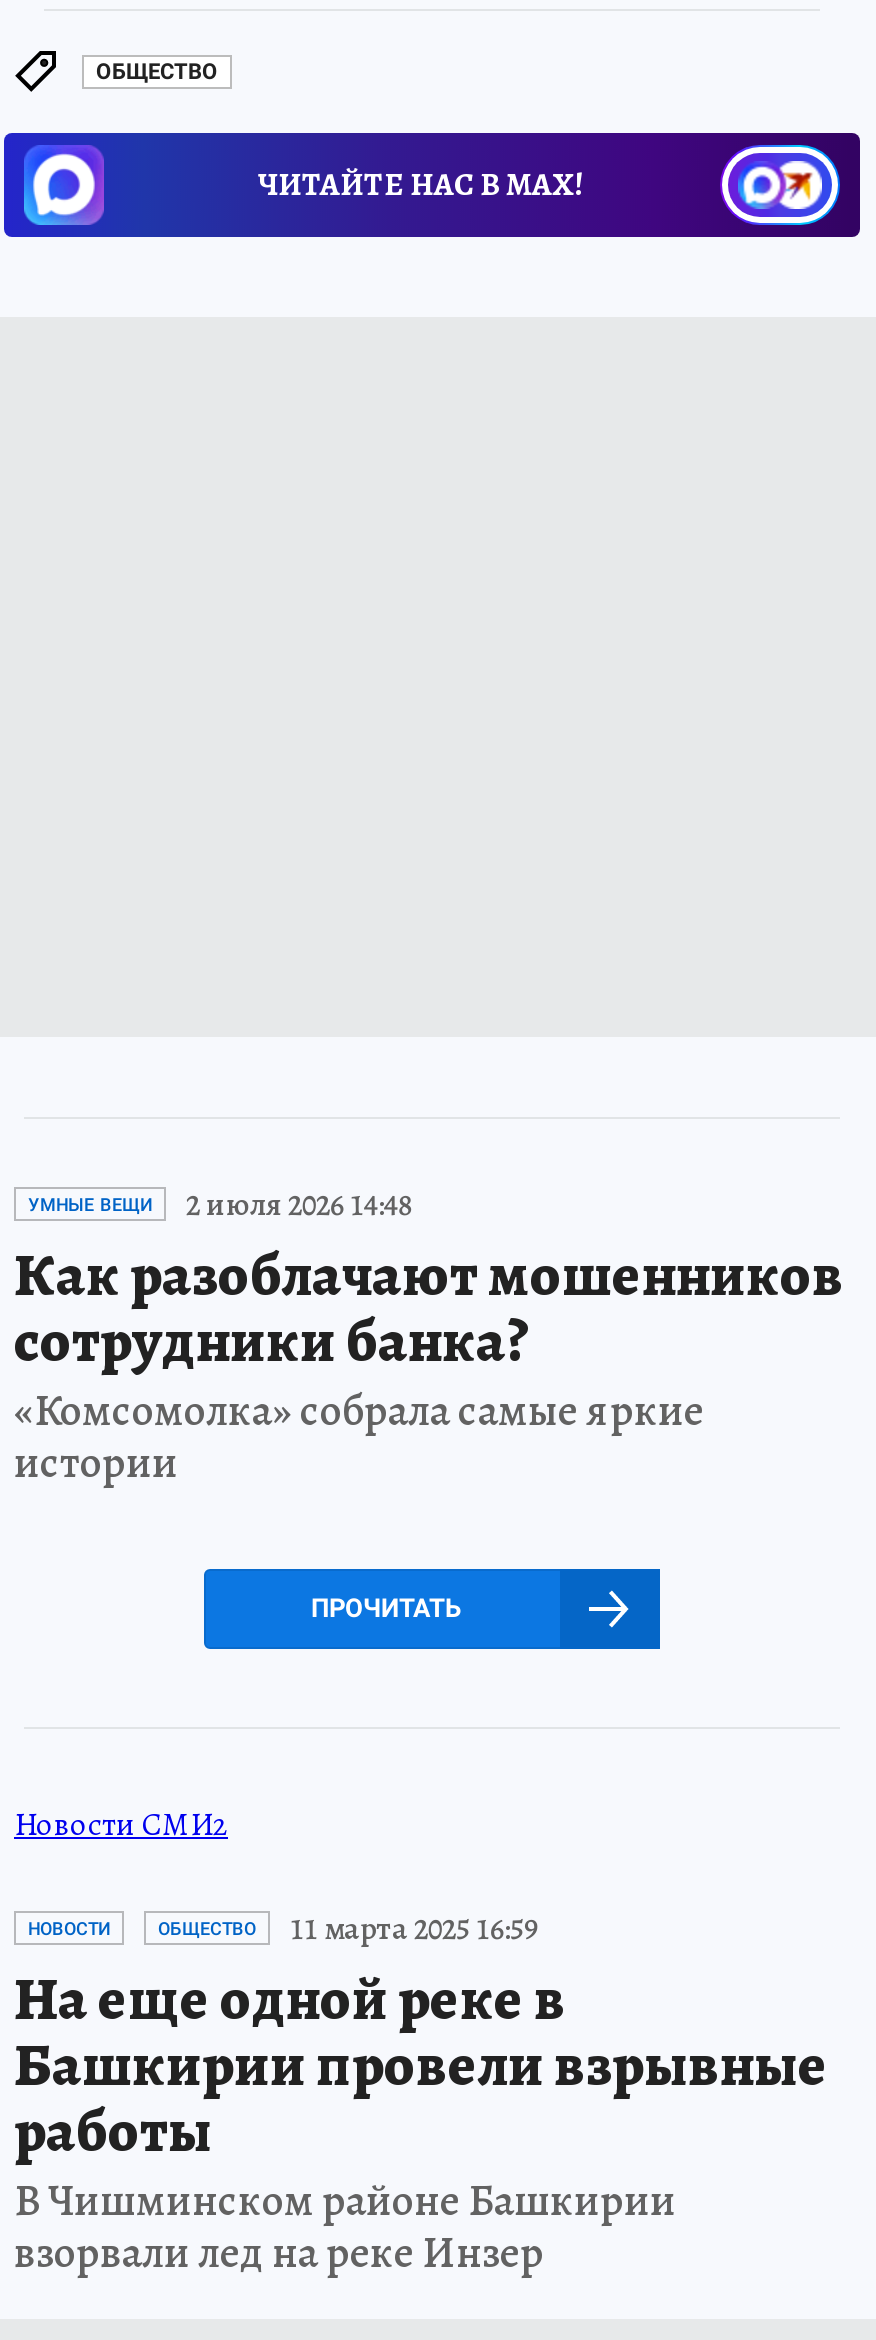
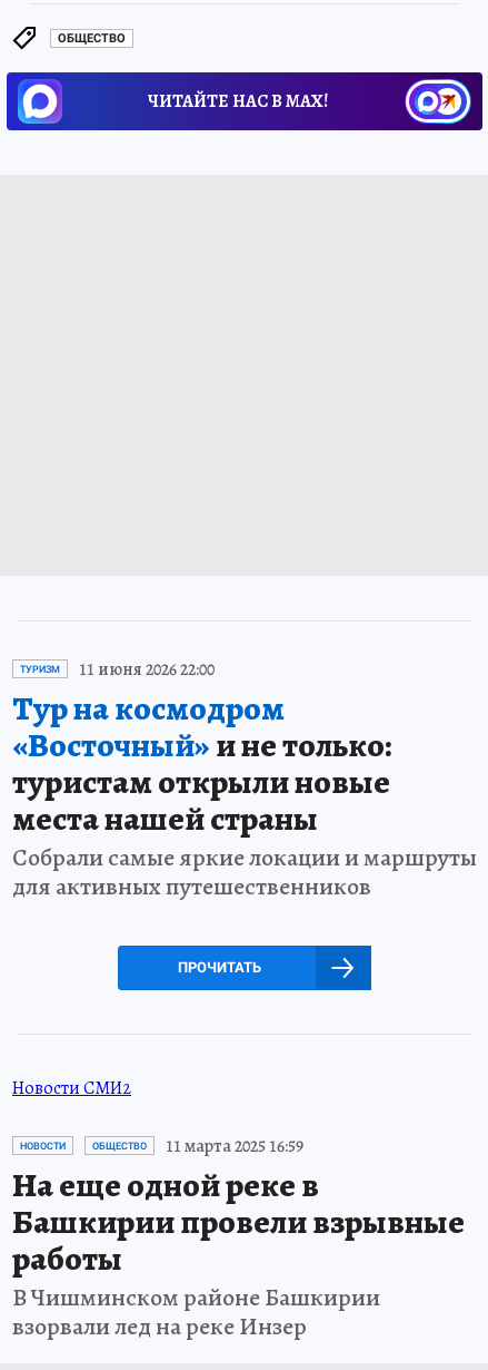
- УМНЫЕ ВЕЩИ
- 2 июля 2026 14:48
- Как разоблачают мошенников
- сотрудники банка?
- «Комсомолка» собрала самые яркие
- истории
+ ТУРИЗМ
+ 11 июня 2026 22:00
+ Тур на космодром
+ «Восточный»и не только:
+ туристам открыли новые
+ места нашей страны
+ Собрали самые яркие локации и маршруты
+ для активных путешественников
